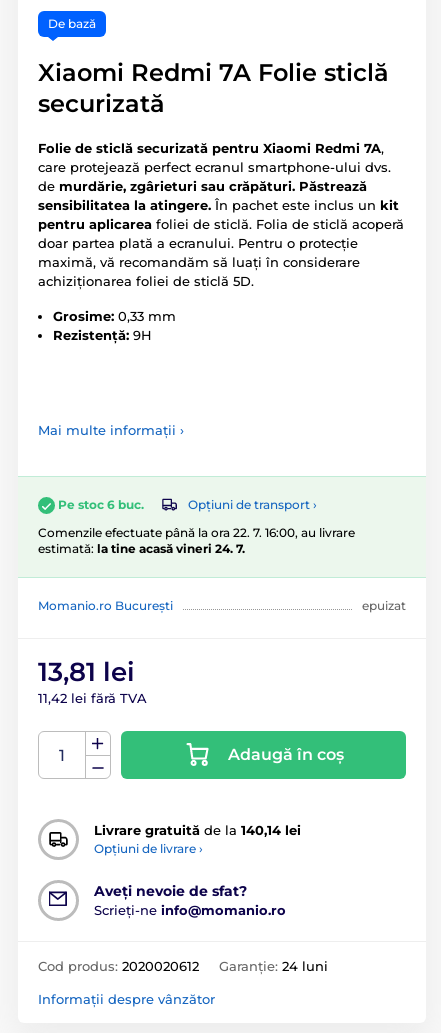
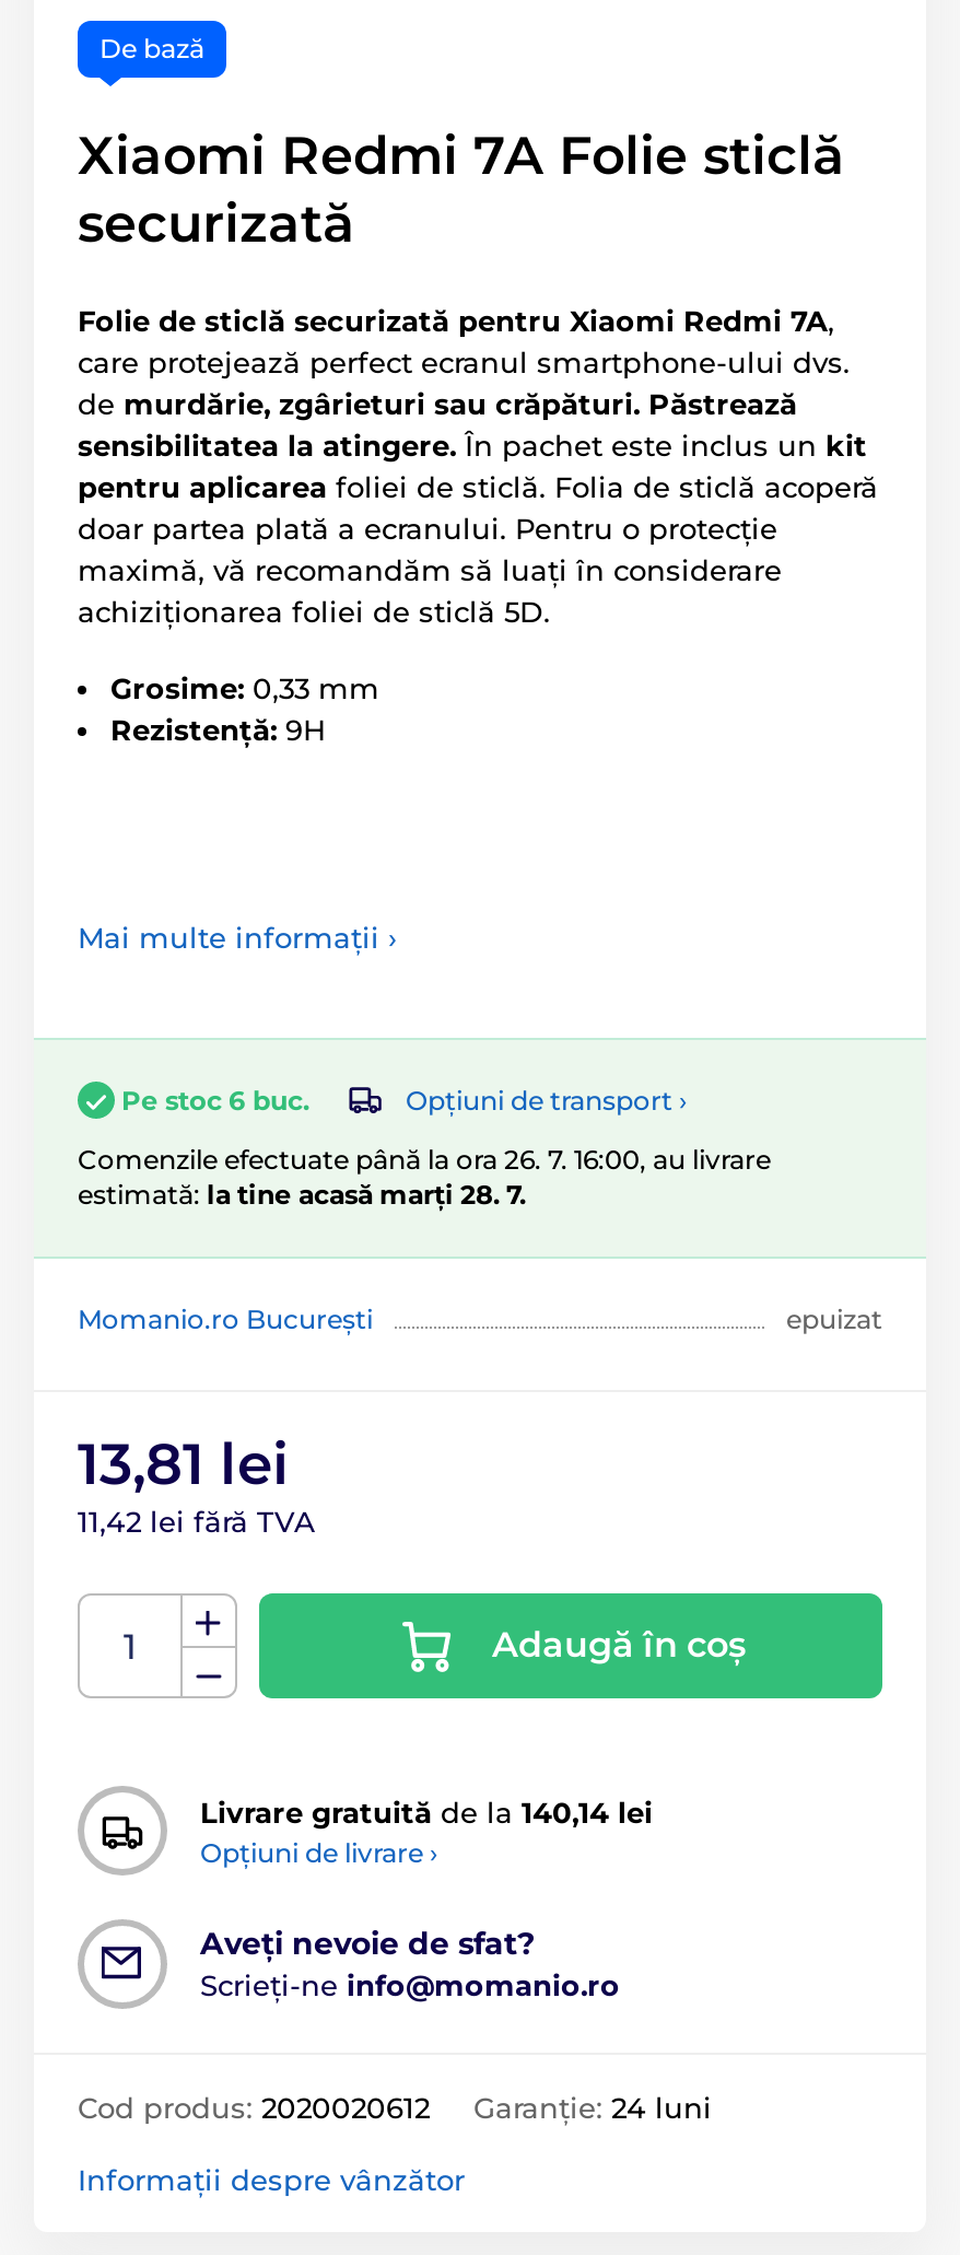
- Comenzile efectuate până la ora 22. 7. 16:00, au livrare
+ Comenzile efectuate până la ora 26. 7. 16:00, au livrare

- estimată: la tine acasă vineri 24. 7.
+ estimată: la tine acasă marți 28. 7.
